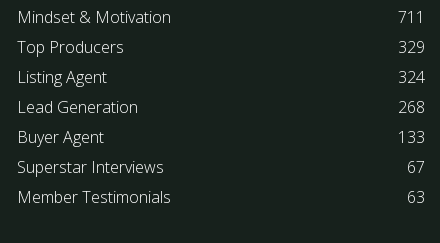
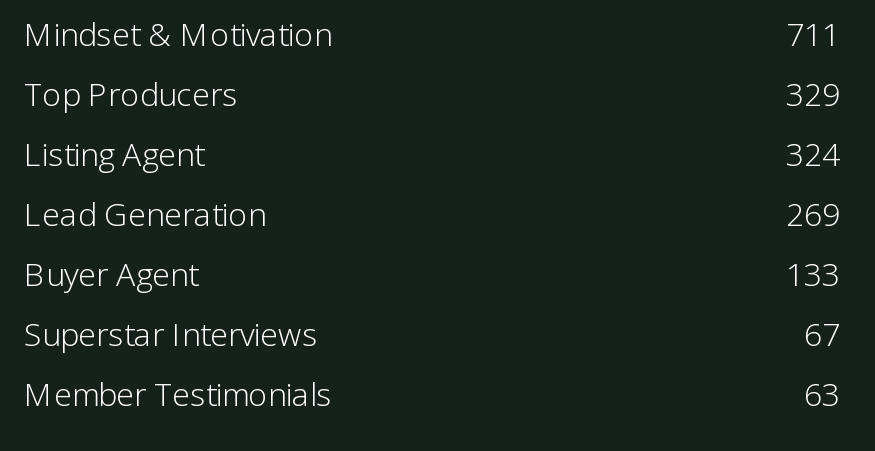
- 268
+ 269
